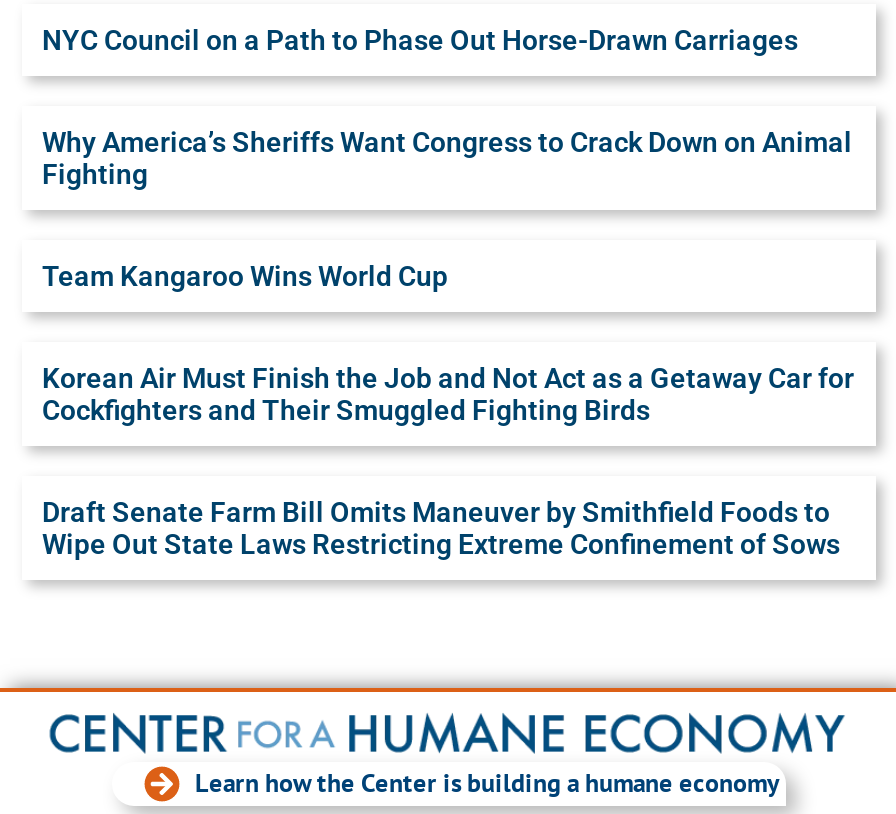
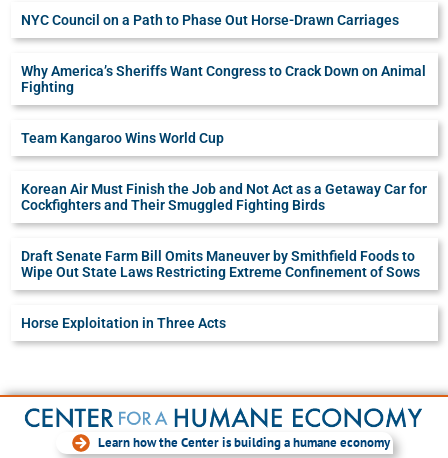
+ Horse Exploitation in Three Acts
